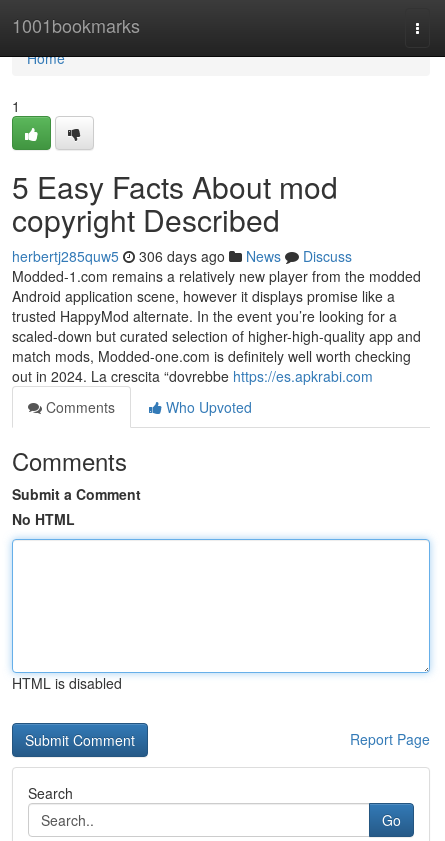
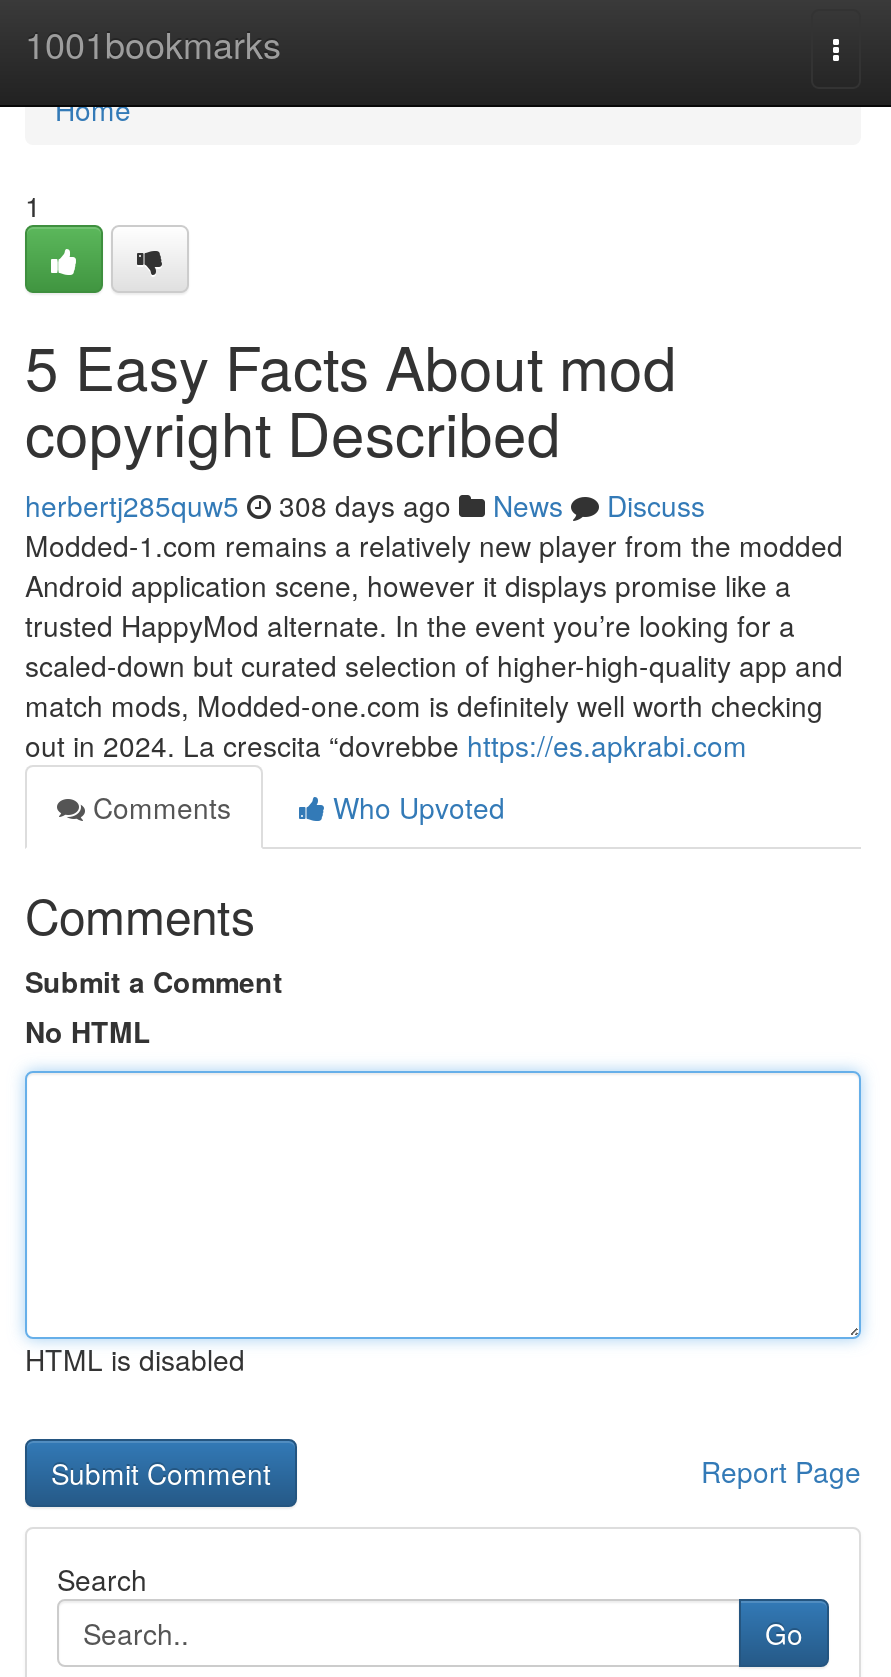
- herbertj285quw5 306 days ago News Discuss
+ herbertj285quw5 308 days ago News Discuss
